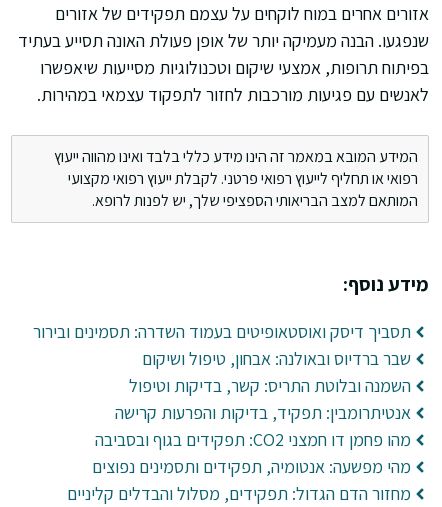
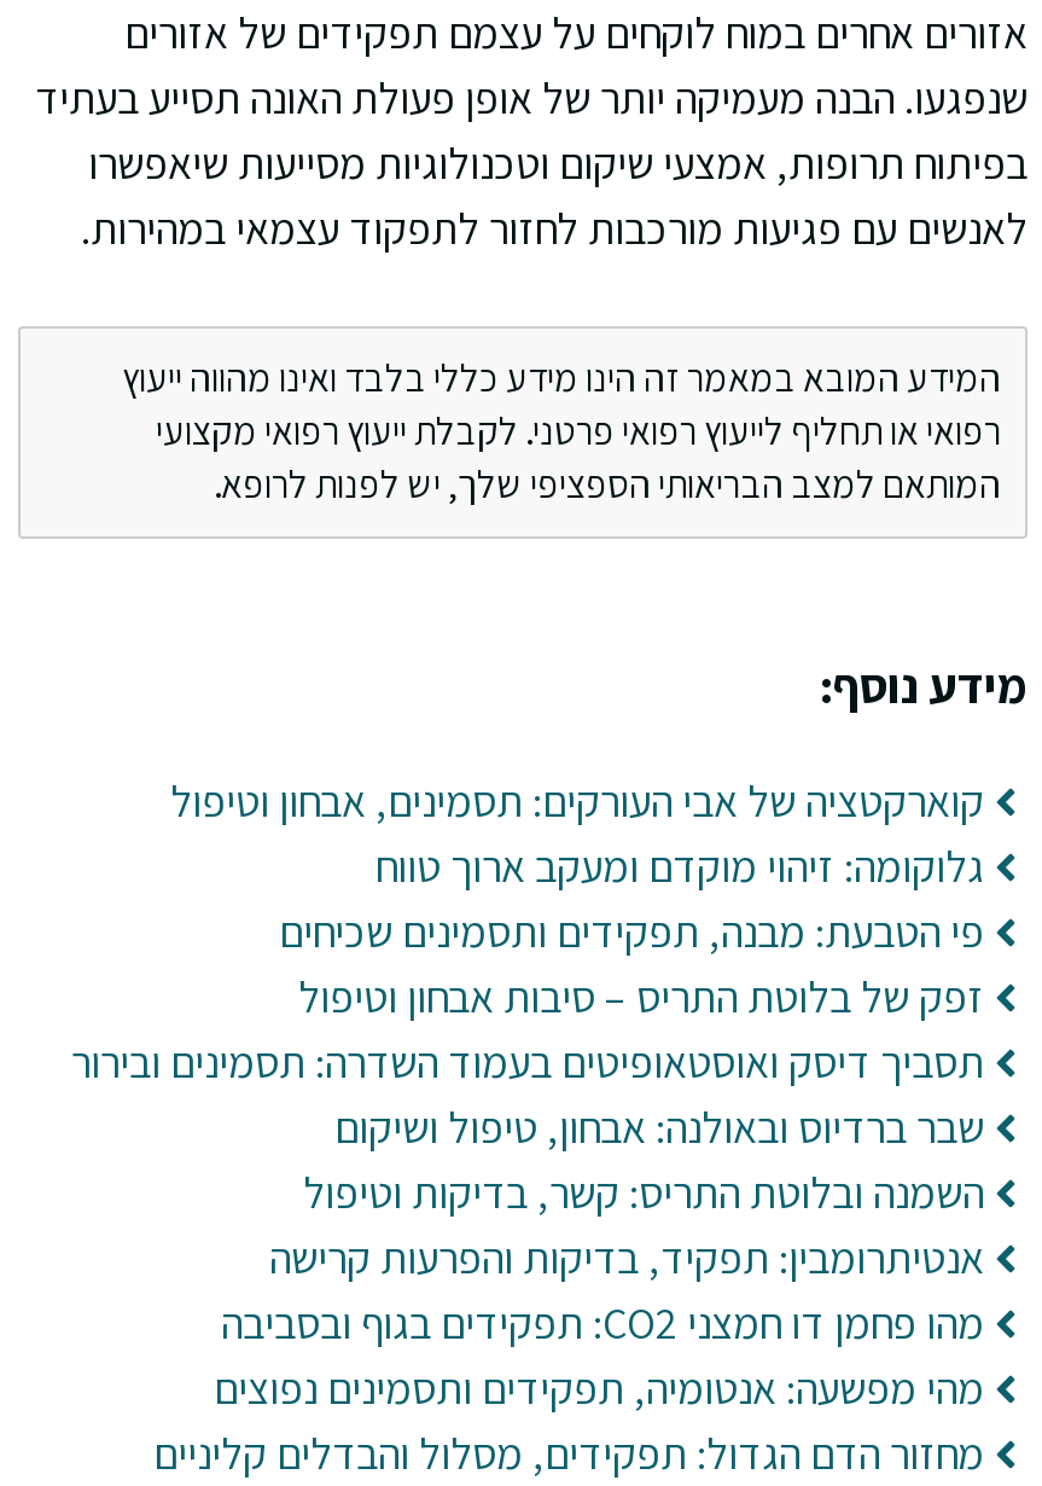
+ קוארקטציה של אבי העורקים: תסמינים, אבחון וטיפול
+ גלוקומה: זיהוי מוקדם ומעקב ארוך טווח
+ פי הטבעת: מבנה, תפקידים ותסמינים שכיחים
+ זפק של בלוטת התריס – סיבות אבחון וטיפול
